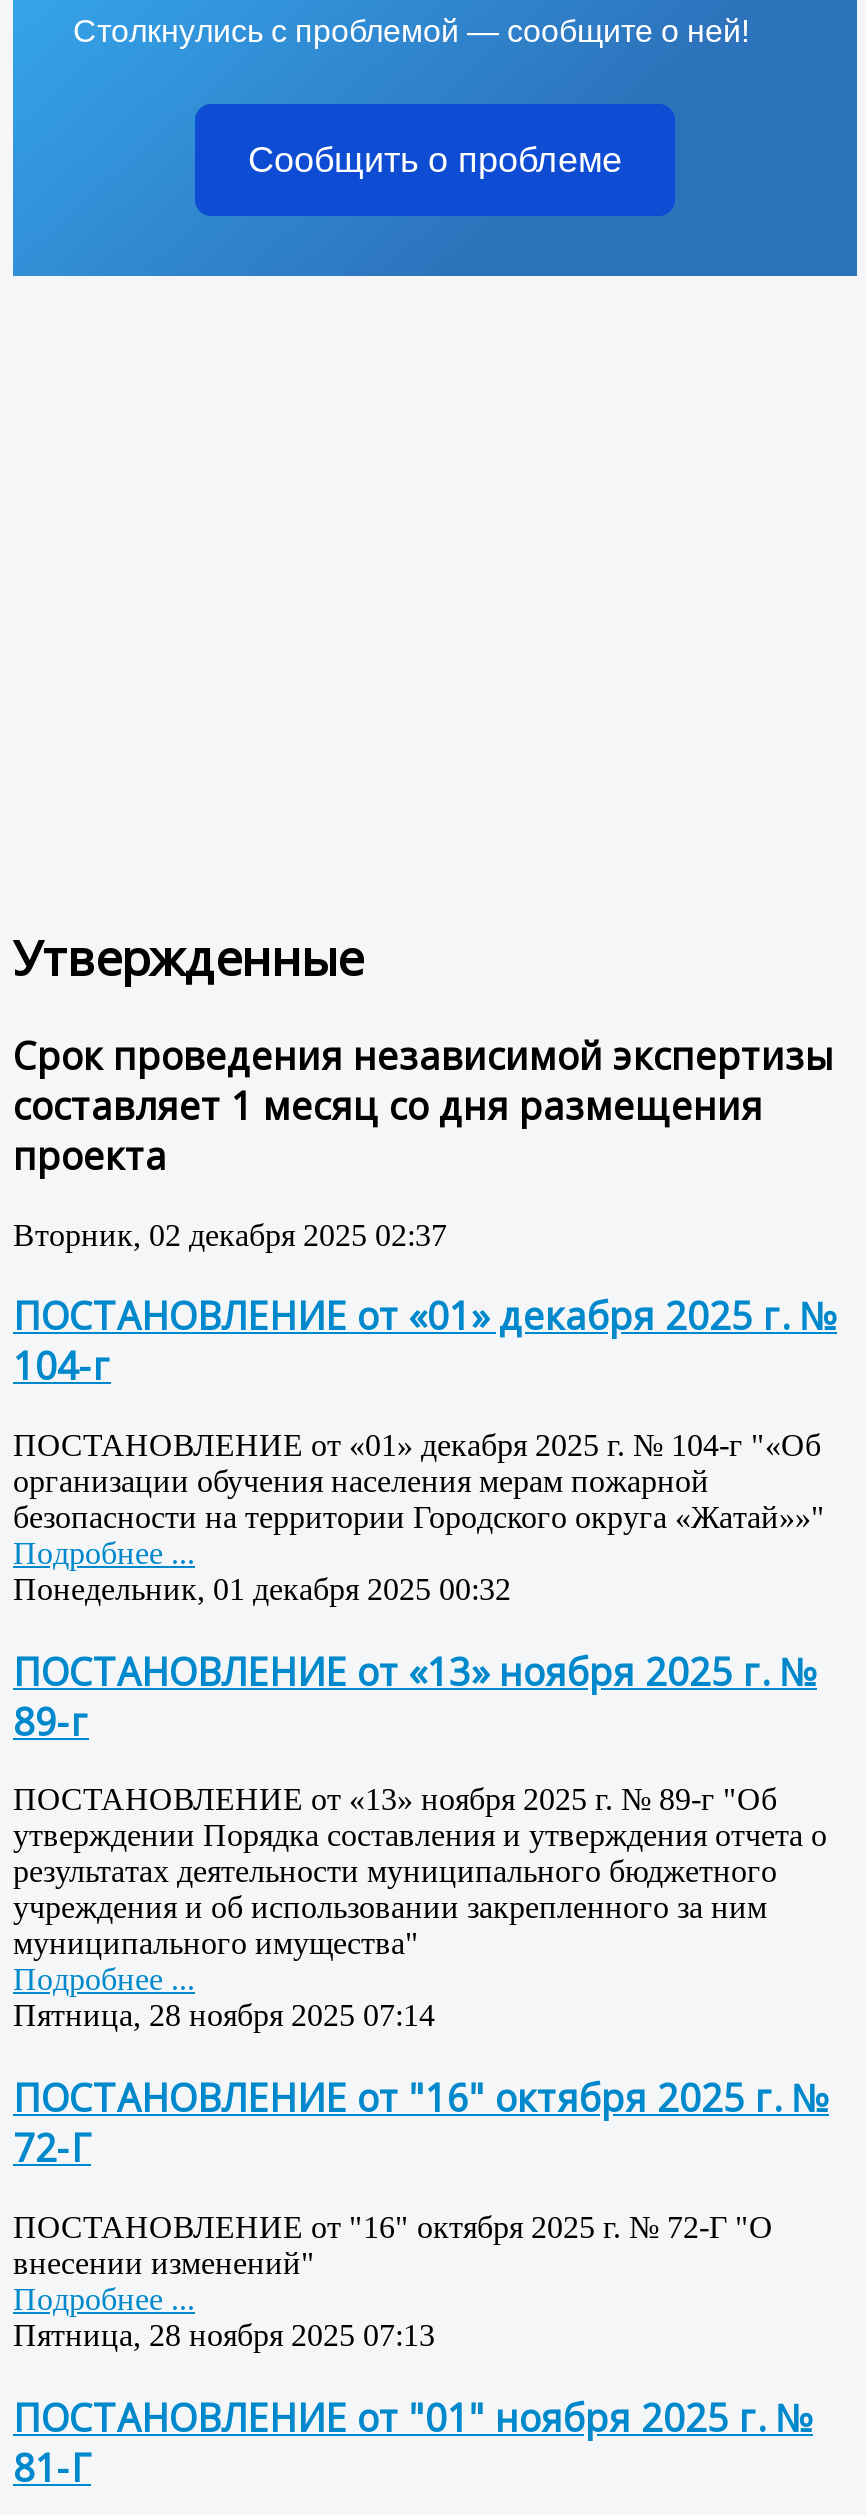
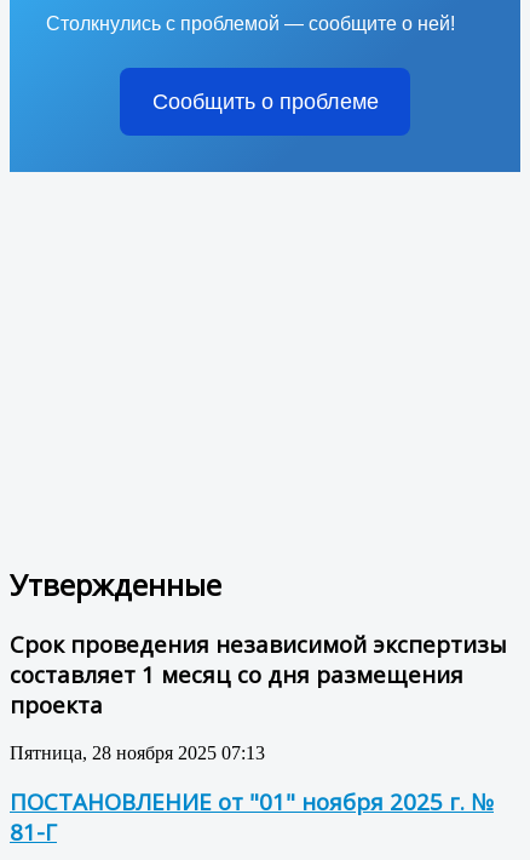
- Вторник, 02 декабря 2025 02:37
- ПОСТАНОВЛЕНИЕ от «01» декабря 2025 г. №
- 104-г
- ПОСТАНОВЛЕНИЕ от «01» декабря 2025 г. № 104-г "«Об
- организации обучения населения мерам пожарной
- безопасности на территории Городского округа «Жатай»»"
- Подробнее ...
- Понедельник, 01 декабря 2025 00:32
- ПОСТАНОВЛЕНИЕ от «13» ноября 2025 г. №
- 89-г
- ПОСТАНОВЛЕНИЕ от «13» ноября 2025 г. № 89-г "Об
- утверждении Порядка составления и утверждения отчета о
- результатах деятельности муниципального бюджетного
- учреждения и об использовании закрепленного за ним
- муниципального имущества"
- Подробнее ...
- Пятница, 28 ноября 2025 07:14
- ПОСТАНОВЛЕНИЕ от "16" октября 2025 г. №
- 72-Г
- ПОСТАНОВЛЕНИЕ от "16" октября 2025 г. № 72-Г "О
- внесении изменений"
- Подробнее ...
